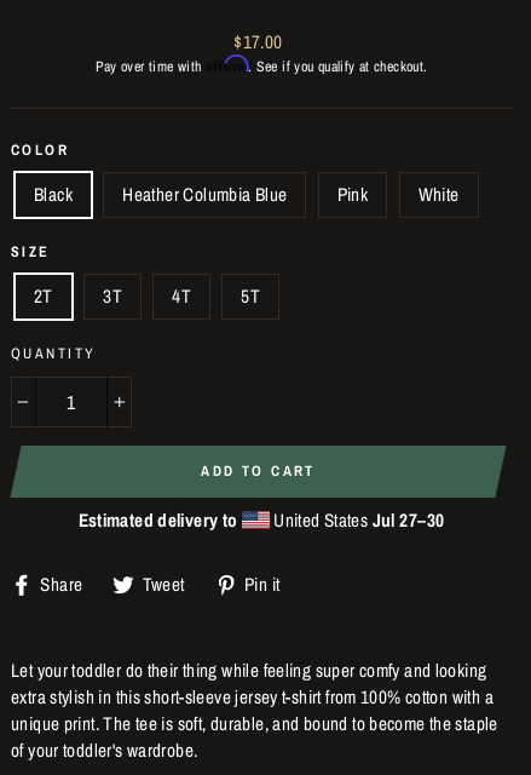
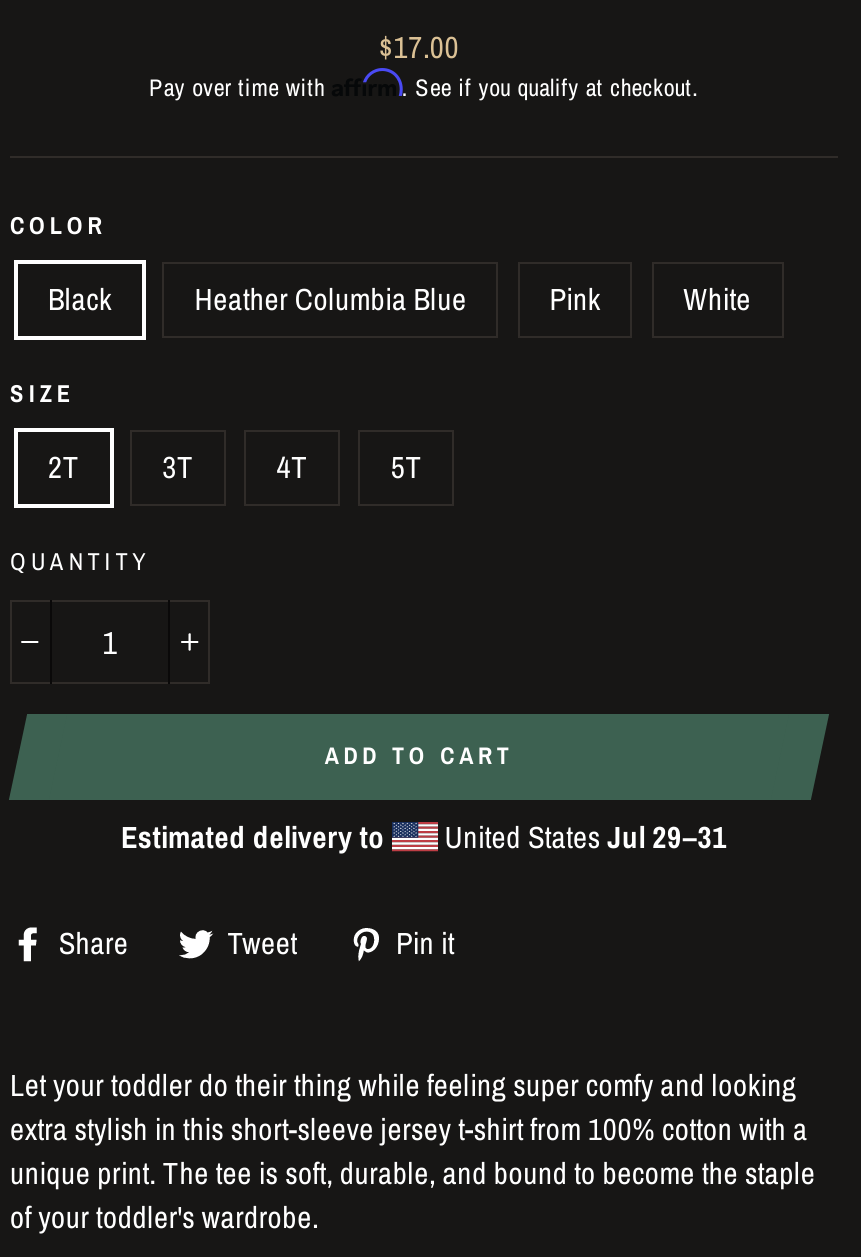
- United States Jul 27–30
+ United States Jul 29–31
